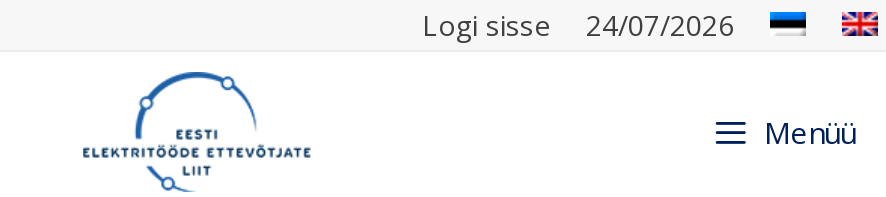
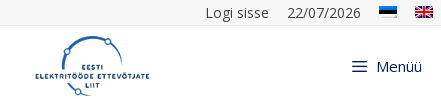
- Logi sisse 24/07/2026
+ Logi sisse 22/07/2026
